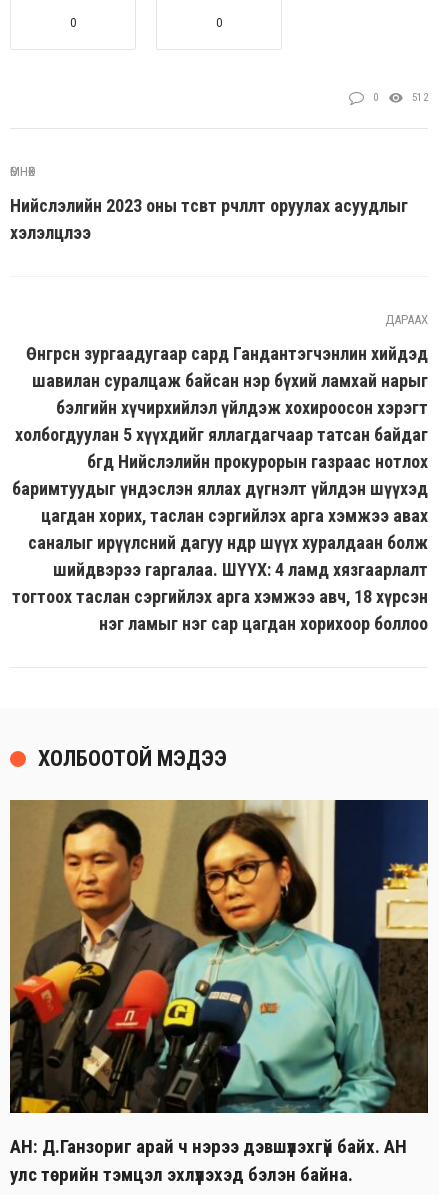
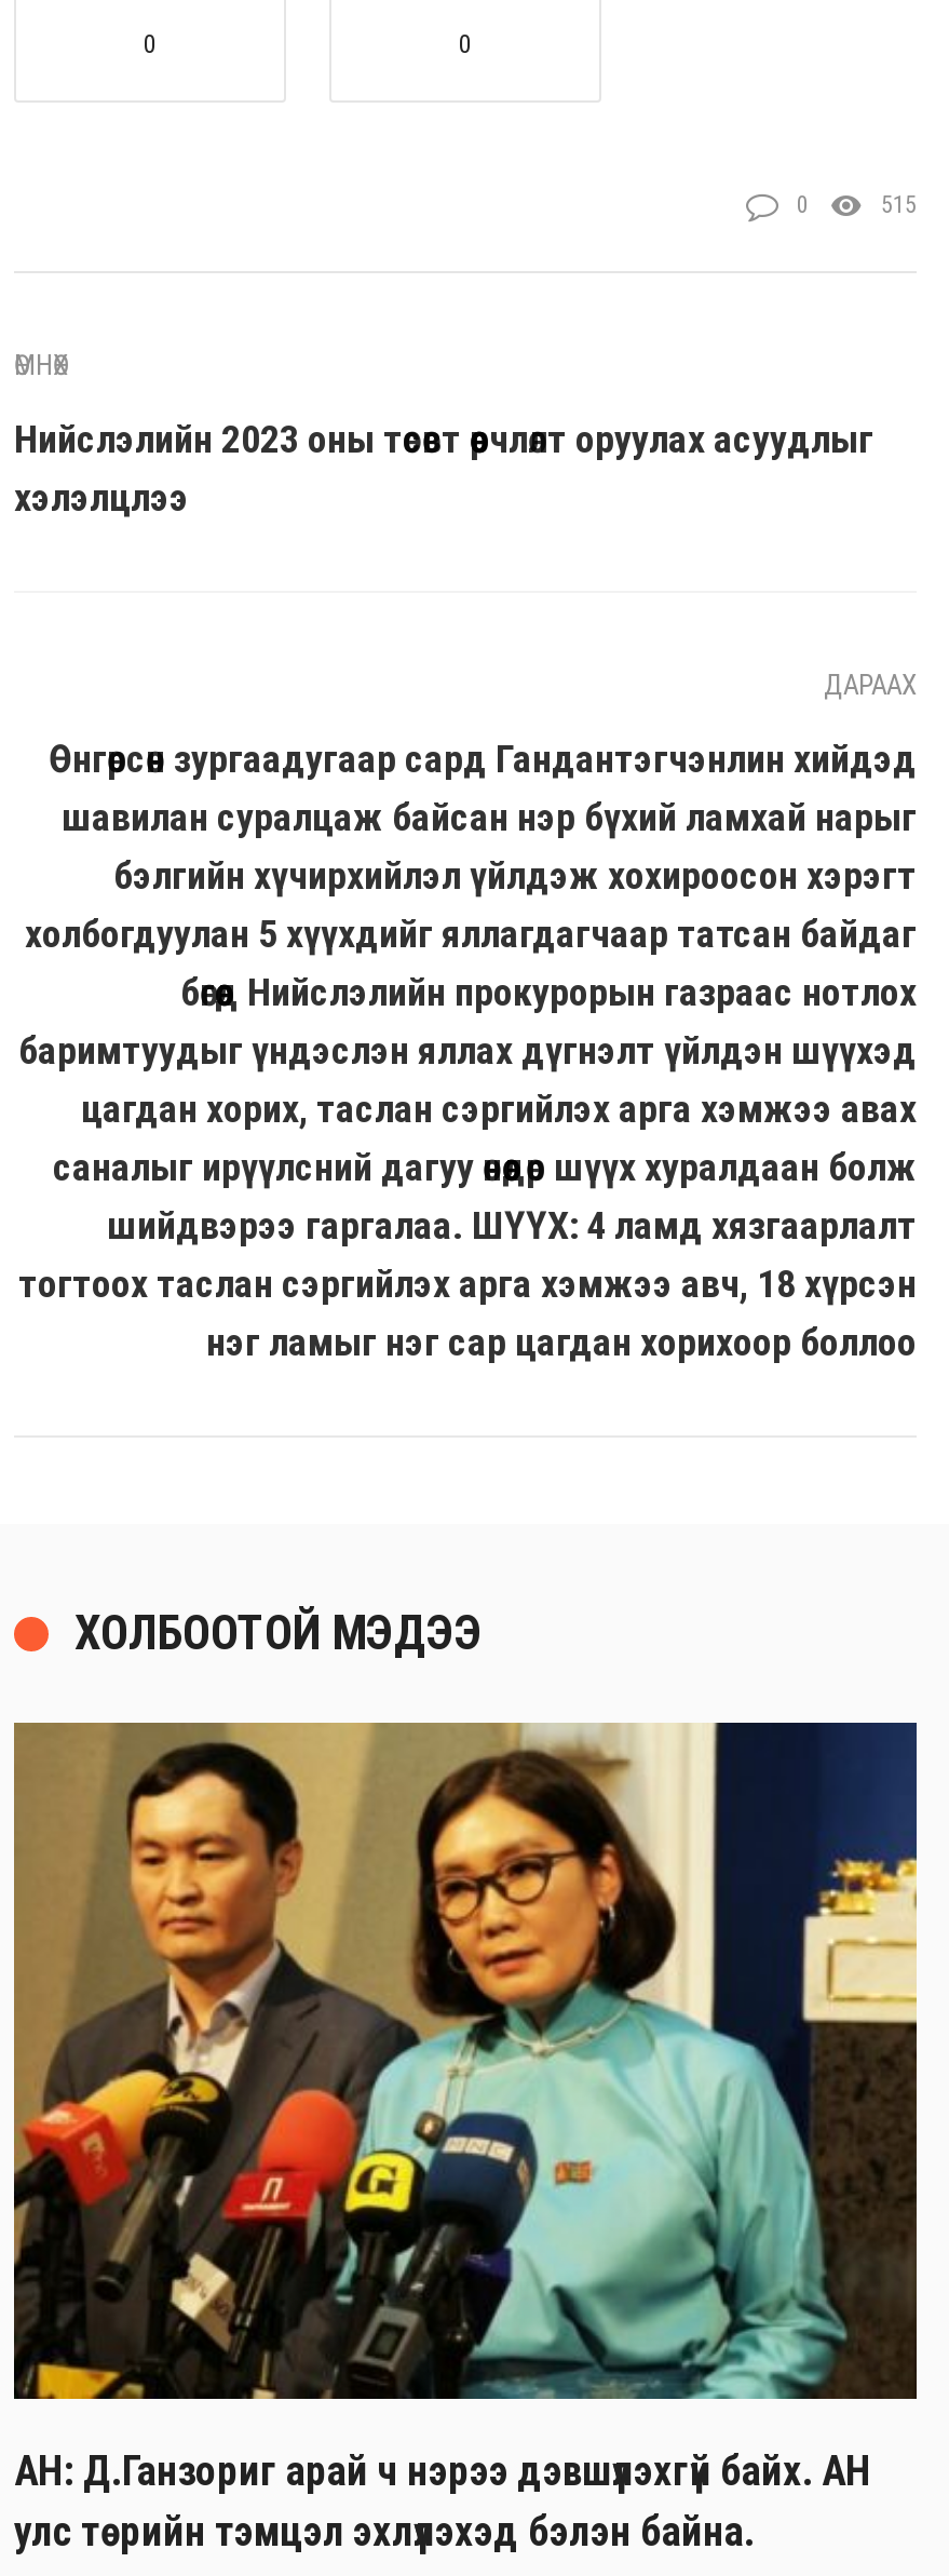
- 512
+ 515
